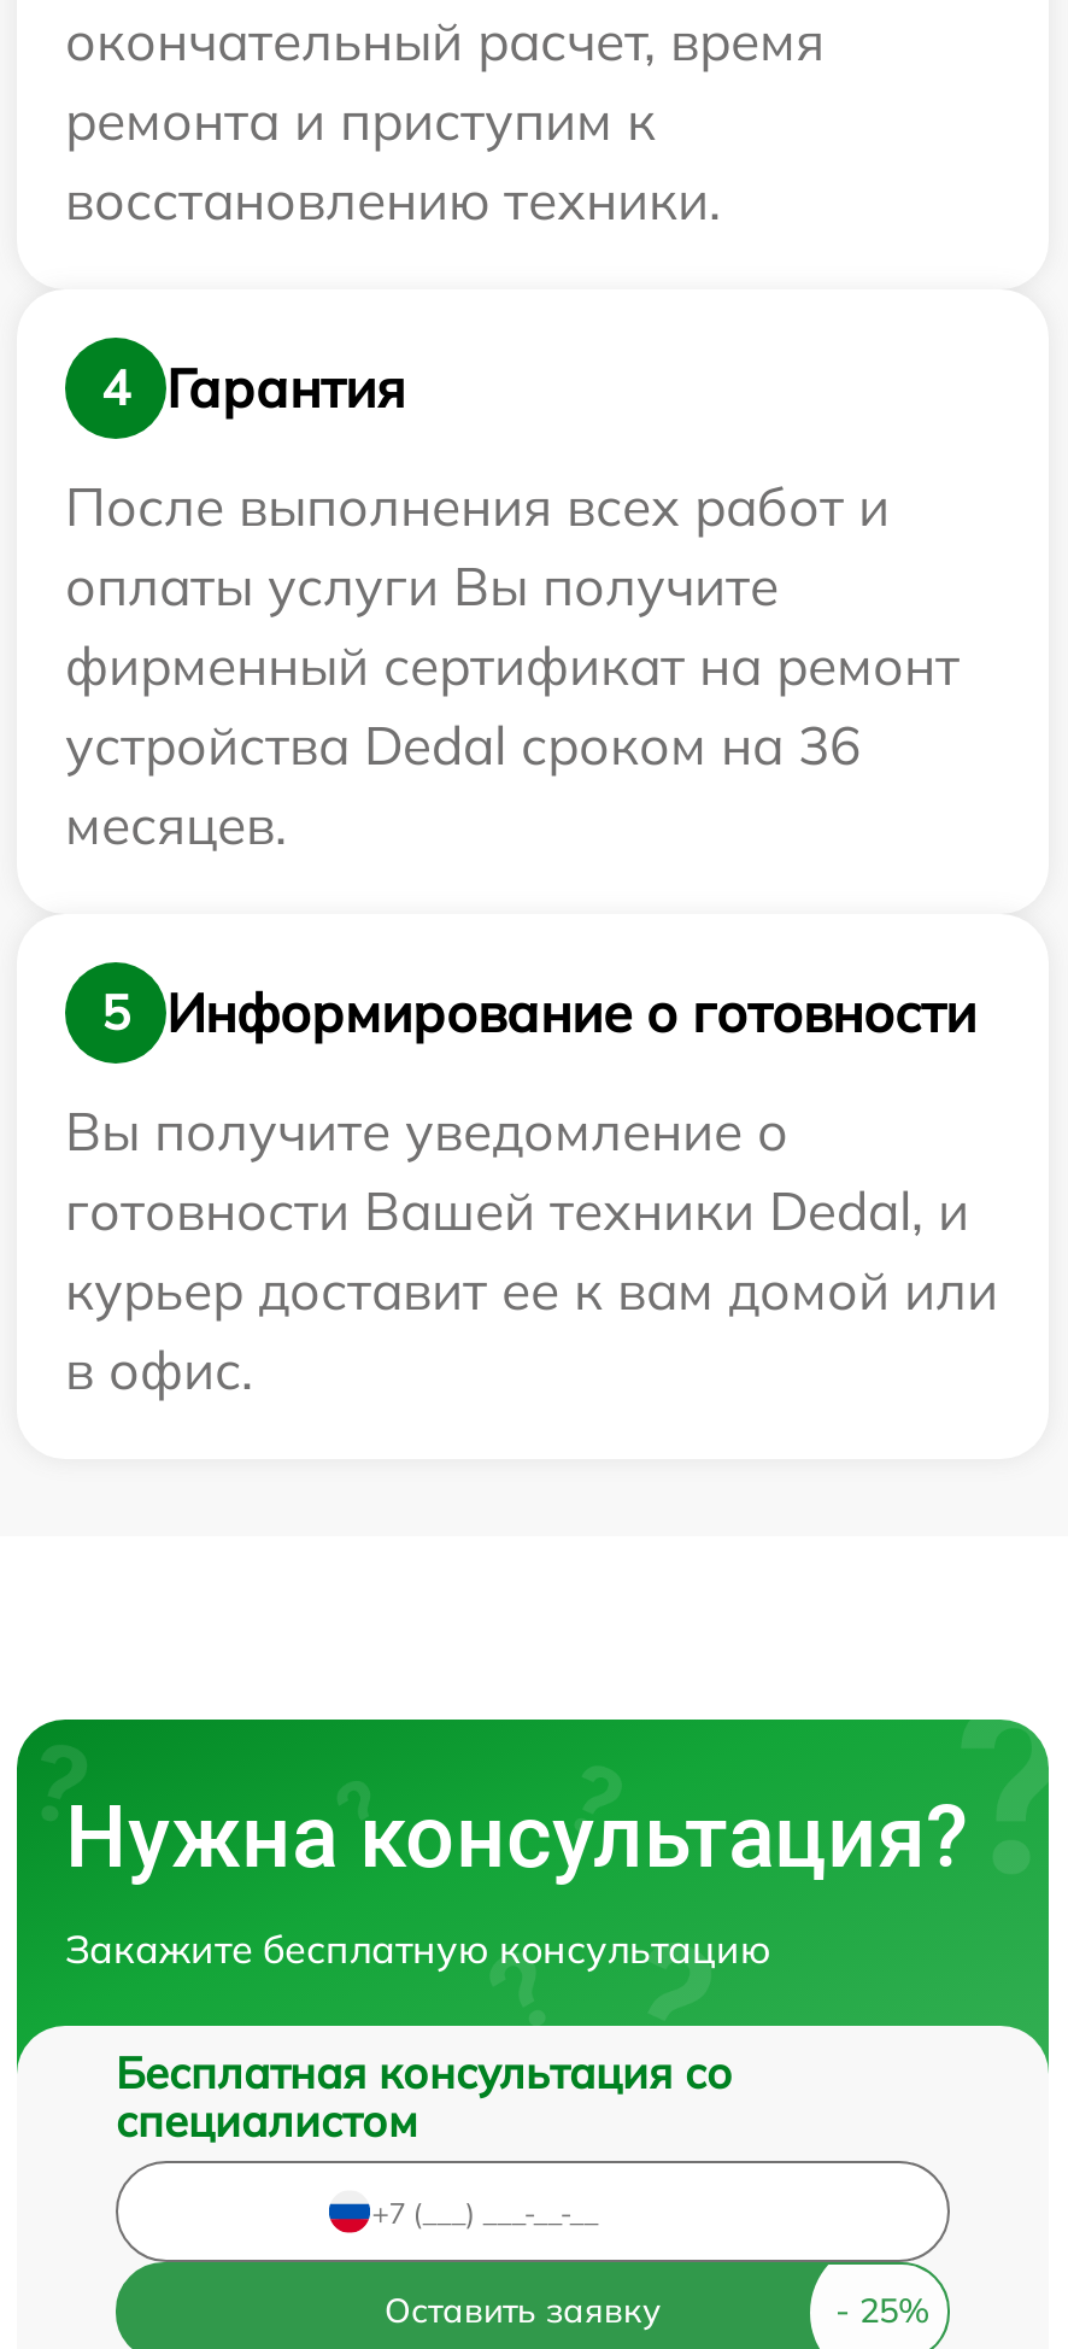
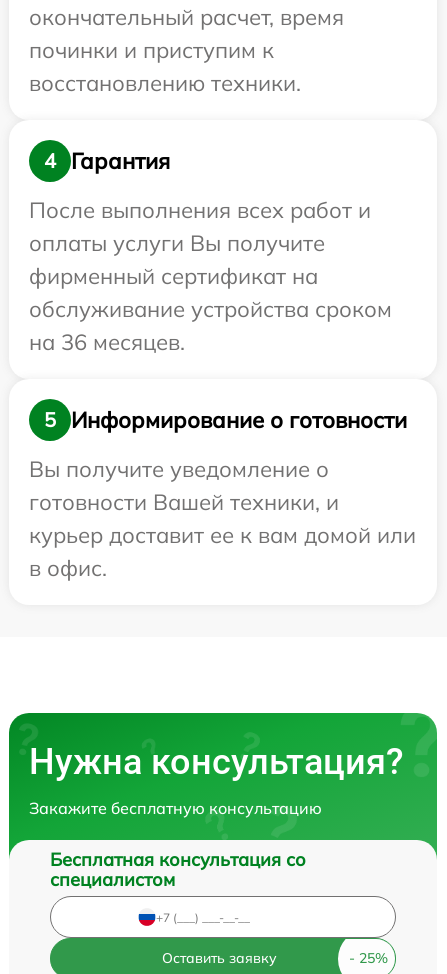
- ремонта и приступим к
+ починки и приступим к

- фирменный сертификат на ремонт
- устройства Dedal сроком на 36
- месяцев.
+ фирменный сертификат на
+ обслуживание устройства сроком
+ на 36 месяцев.

- готовности Вашей техники Dedal, и
+ готовности Вашей техники, и
